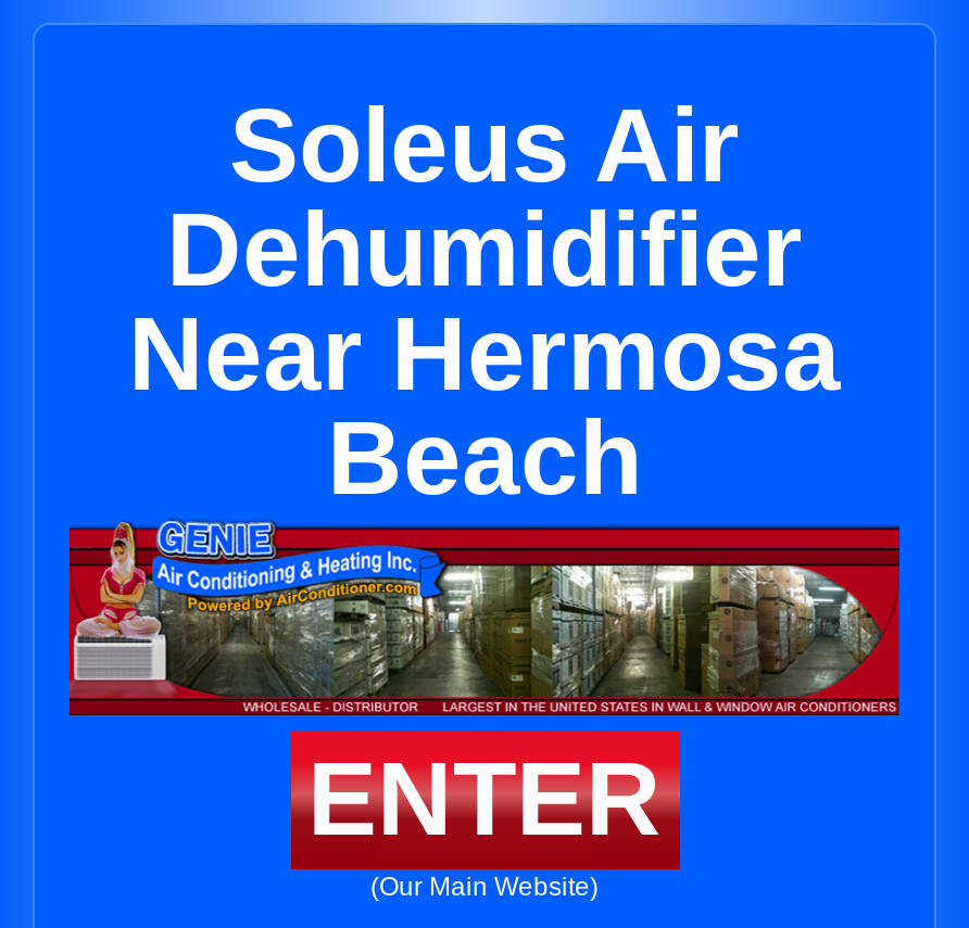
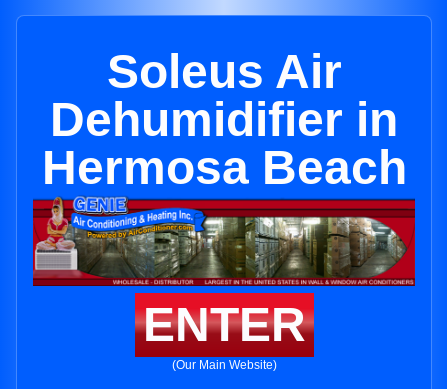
- Dehumidifier
- Near Hermosa
- Beach
+ Dehumidifier in
+ Hermosa Beach
